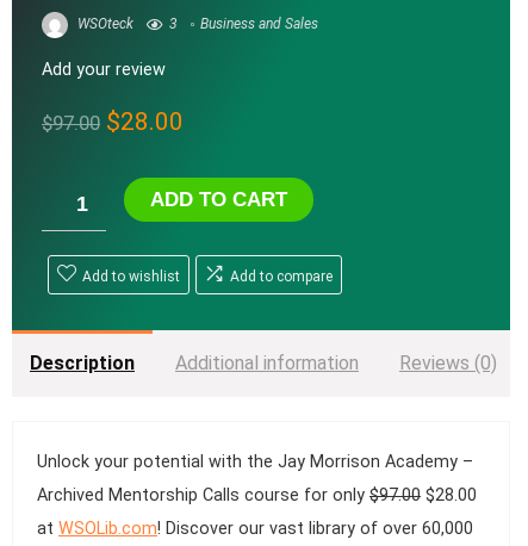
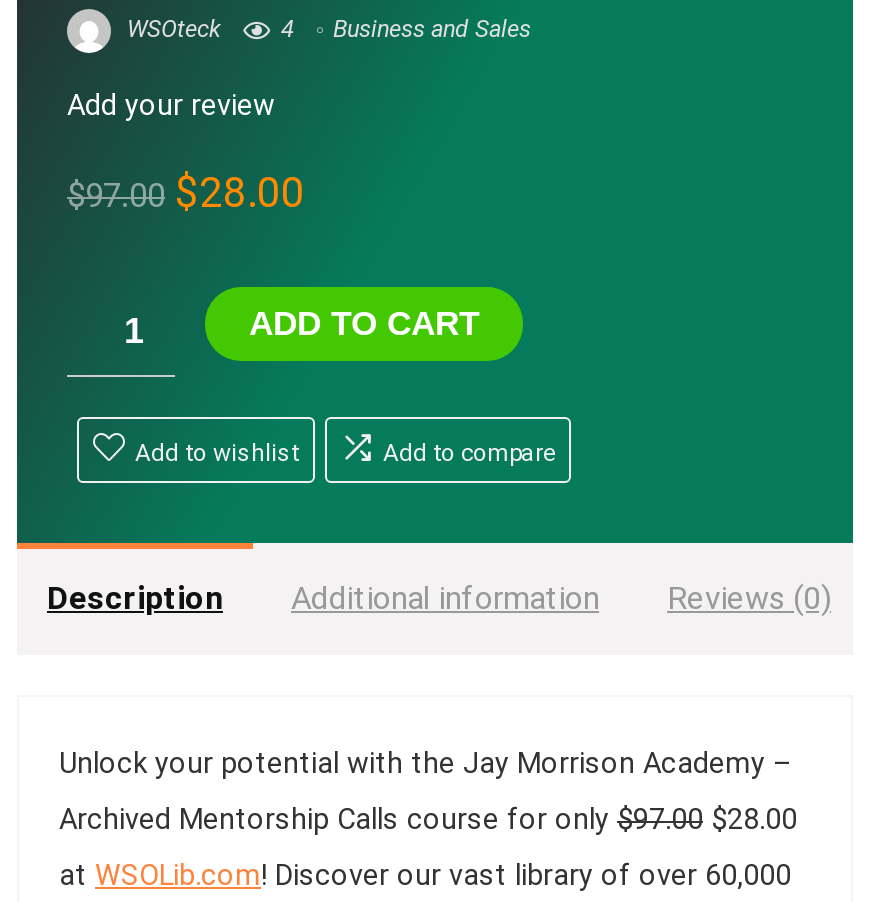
- 3 Business and Sales
+ 4 Business and Sales
